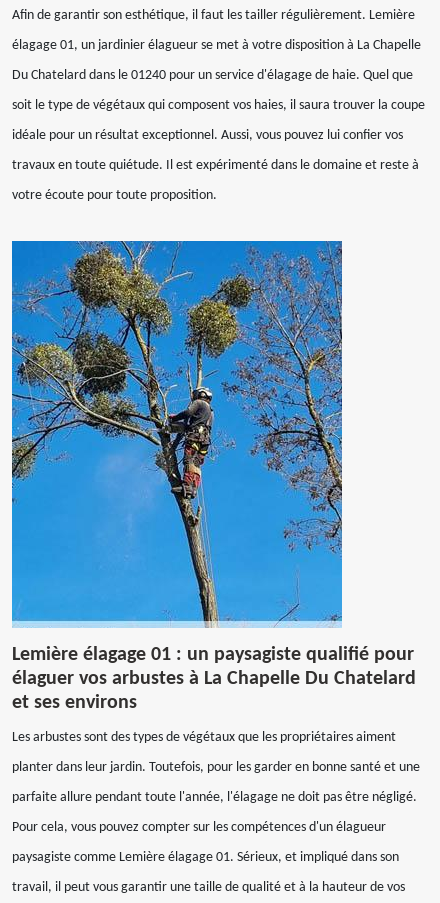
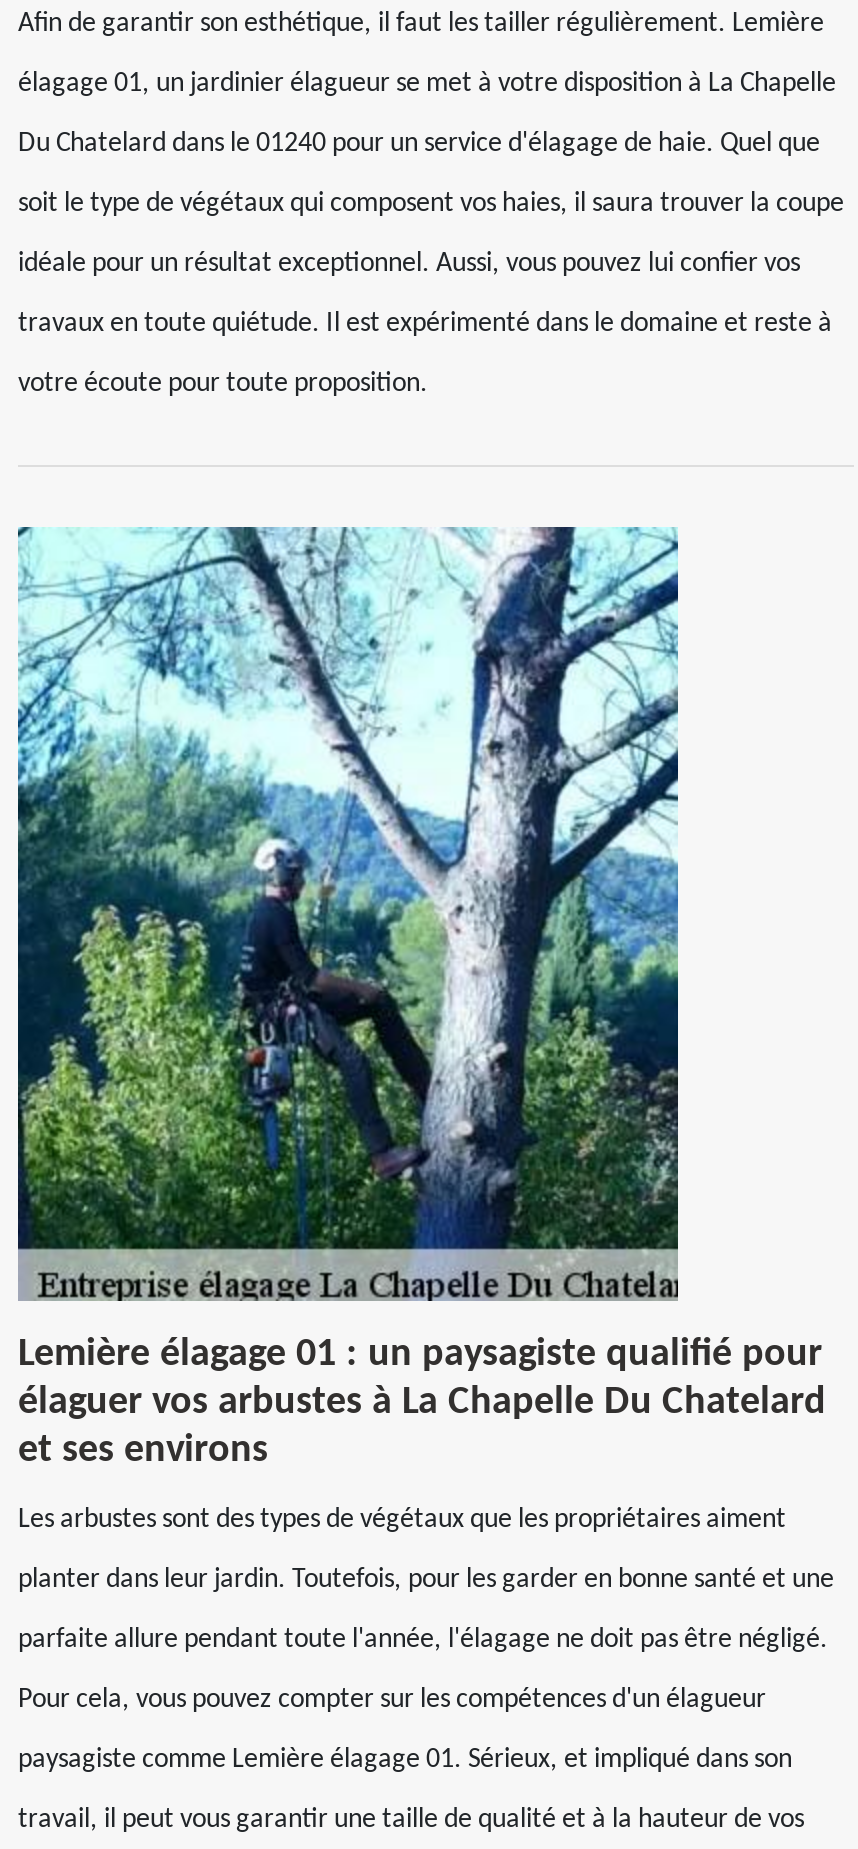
- [image]
+ [image]
